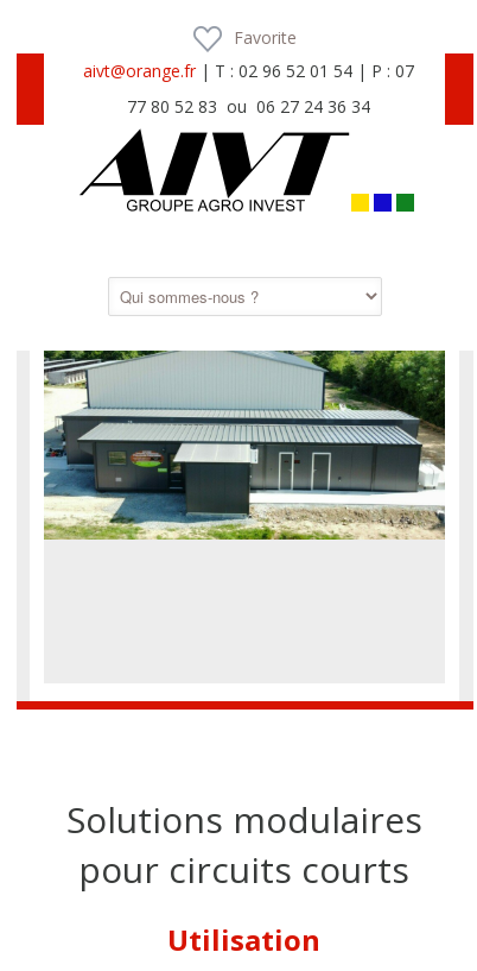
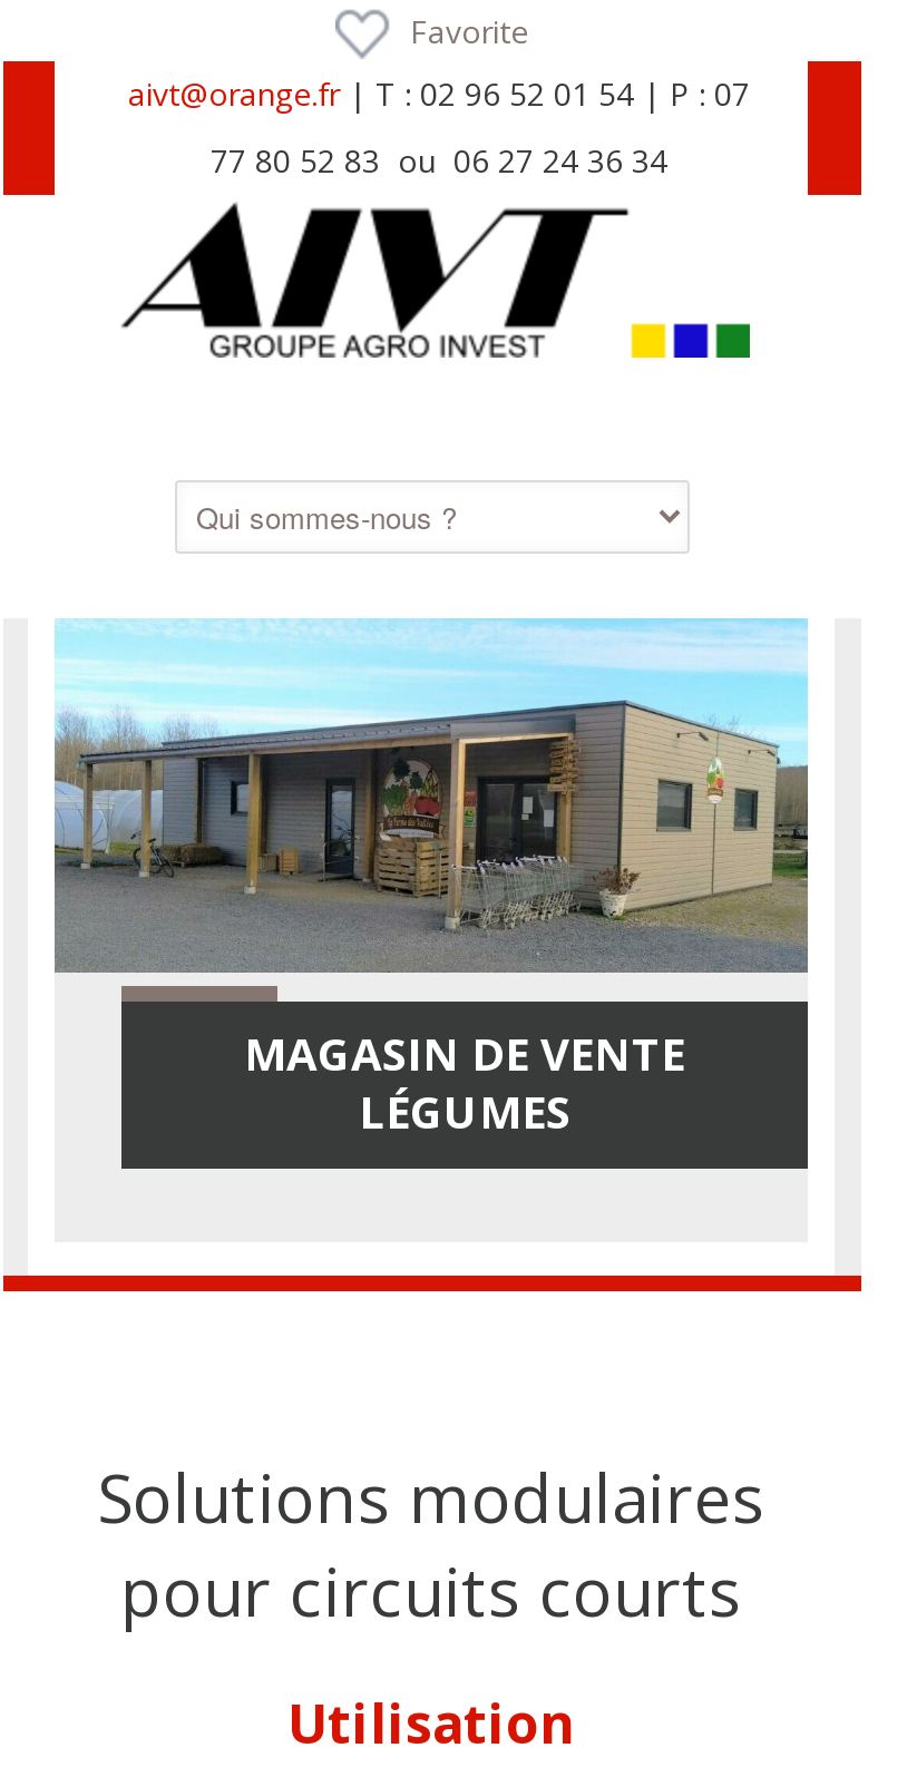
+ MAGASIN DE VENTE
+ LÉGUMES

- [image]
+ [image]
